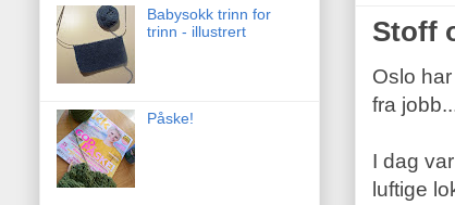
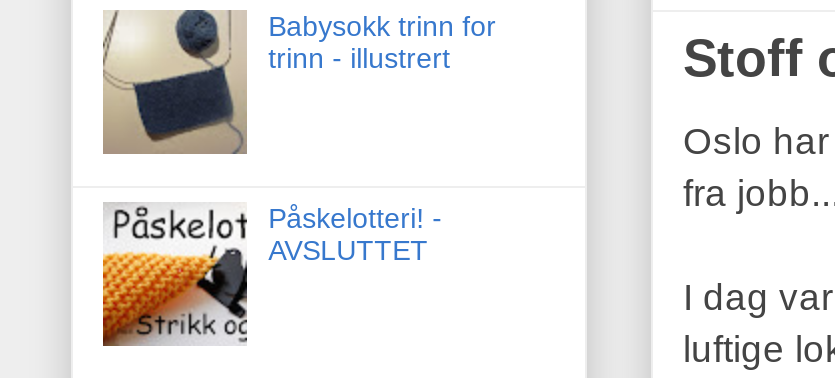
- [image]
- Påske!
+ [image]
+ Påskelotteri! -
+ AVSLUTTET
